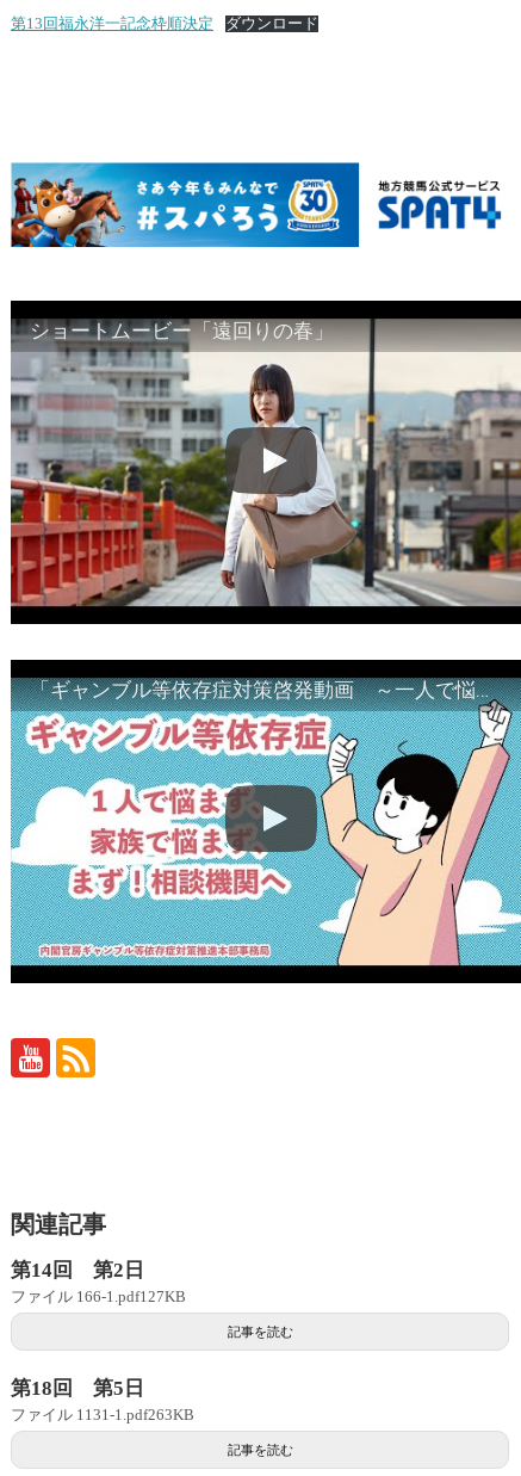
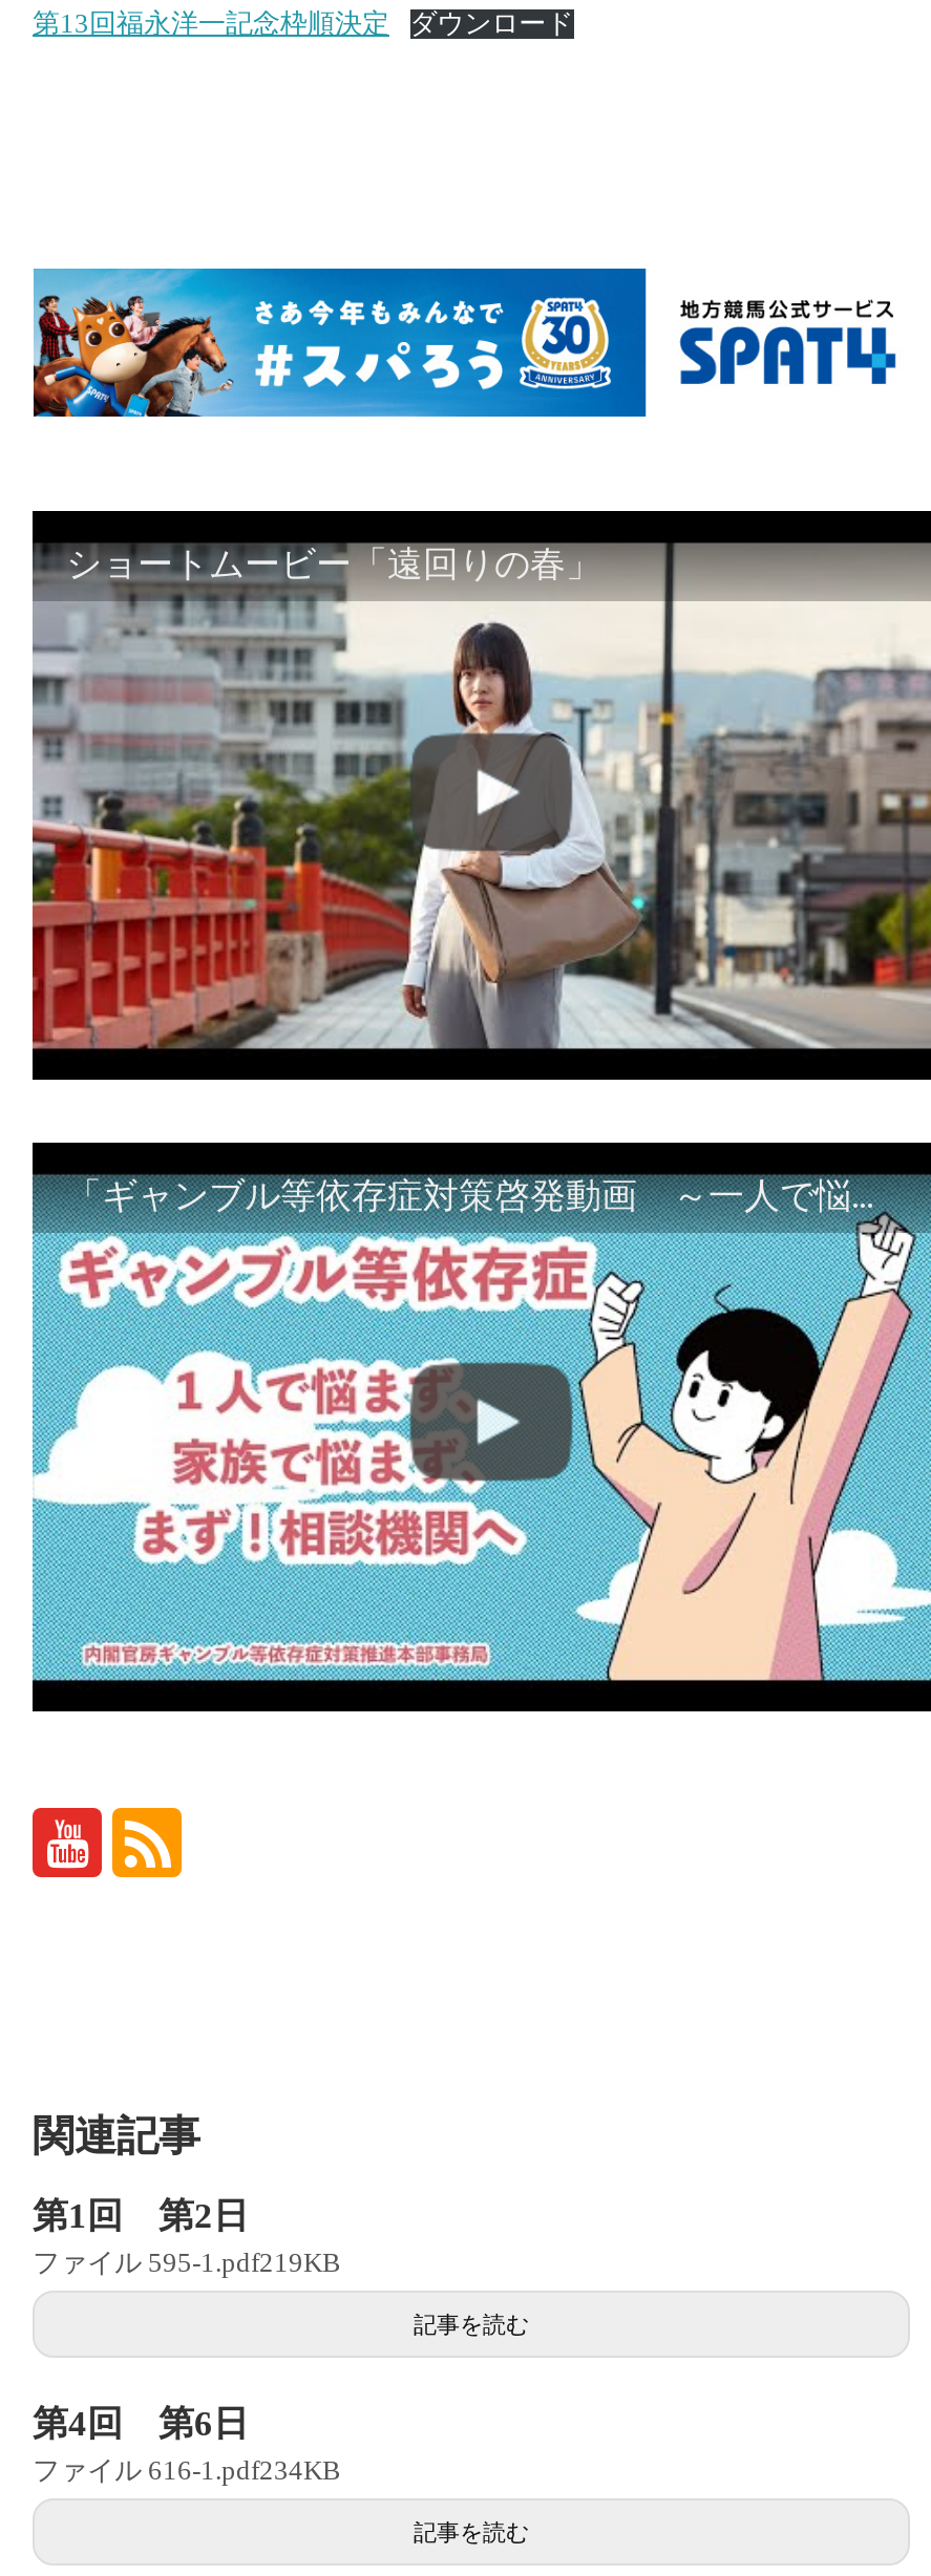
- 第14回 第2日
+ 第1回 第2日

- ファイル 166-1.pdf127KB
+ ファイル 595-1.pdf219KB

- 第18回 第5日
+ 第4回 第6日

- ファイル 1131-1.pdf263KB
+ ファイル 616-1.pdf234KB
